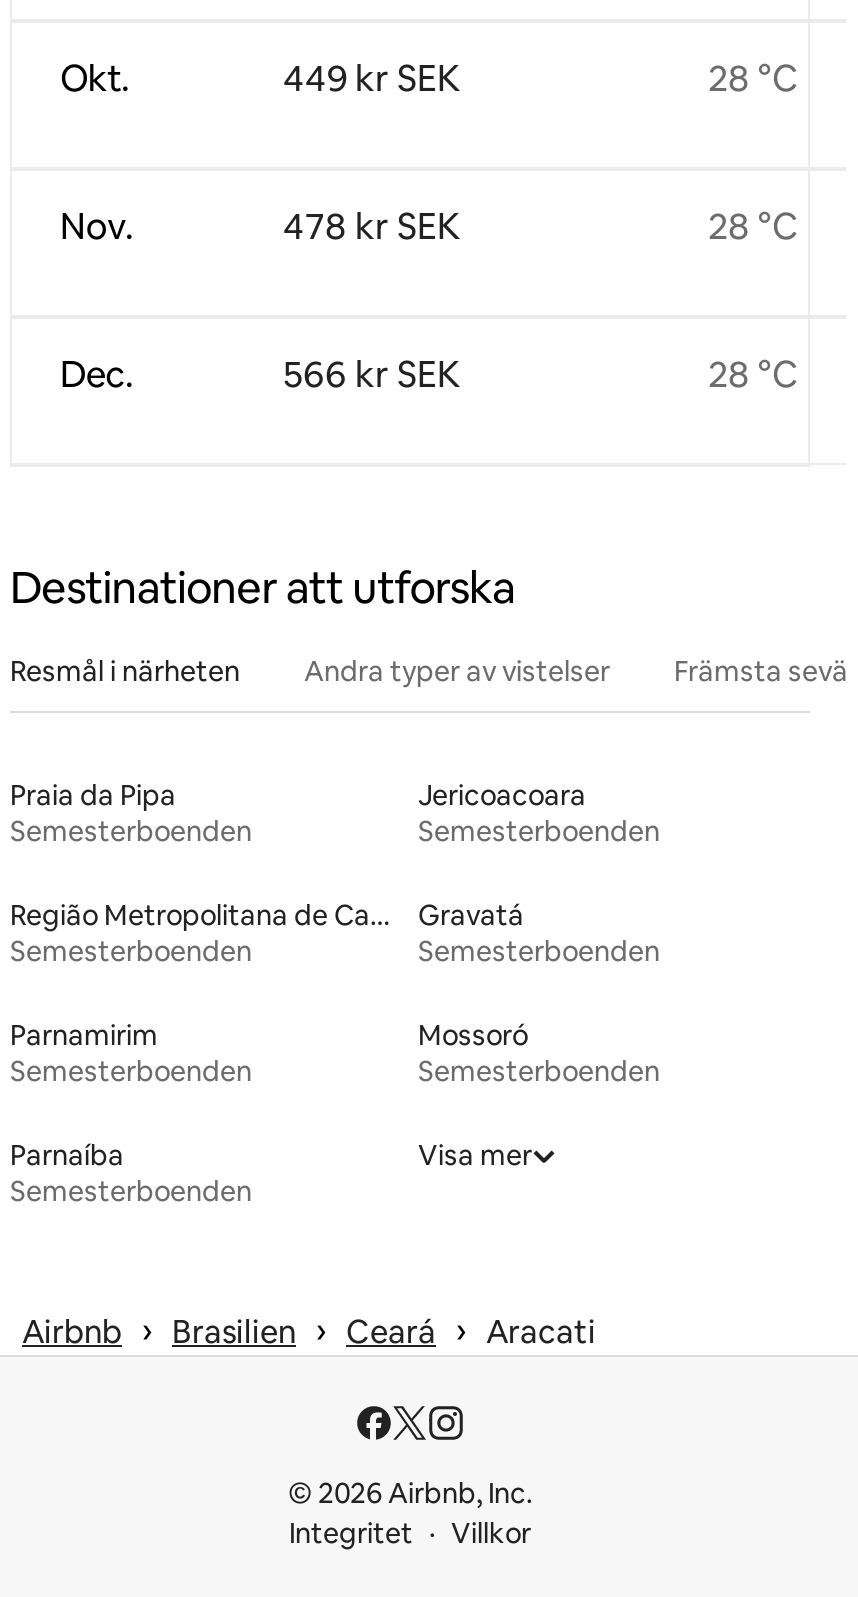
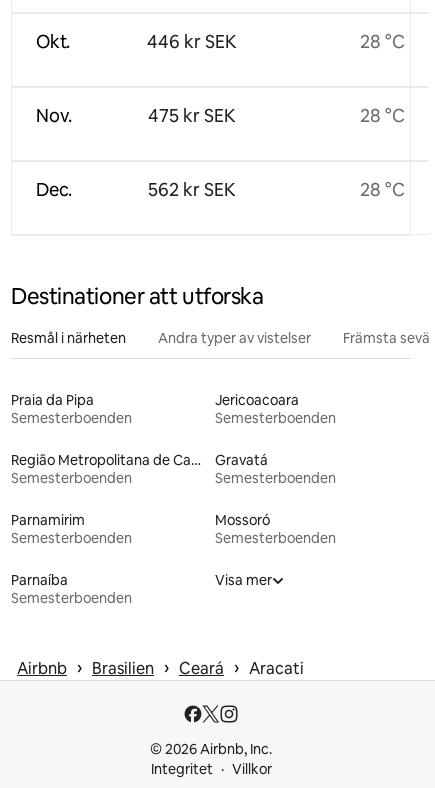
- 449 kr SEK
+ 446 kr SEK

- 478 kr SEK
+ 475 kr SEK

- 566 kr SEK
+ 562 kr SEK
